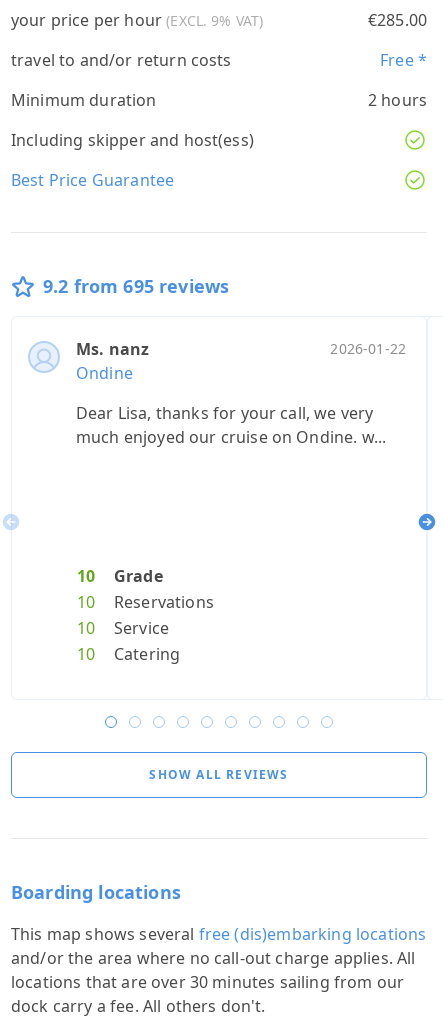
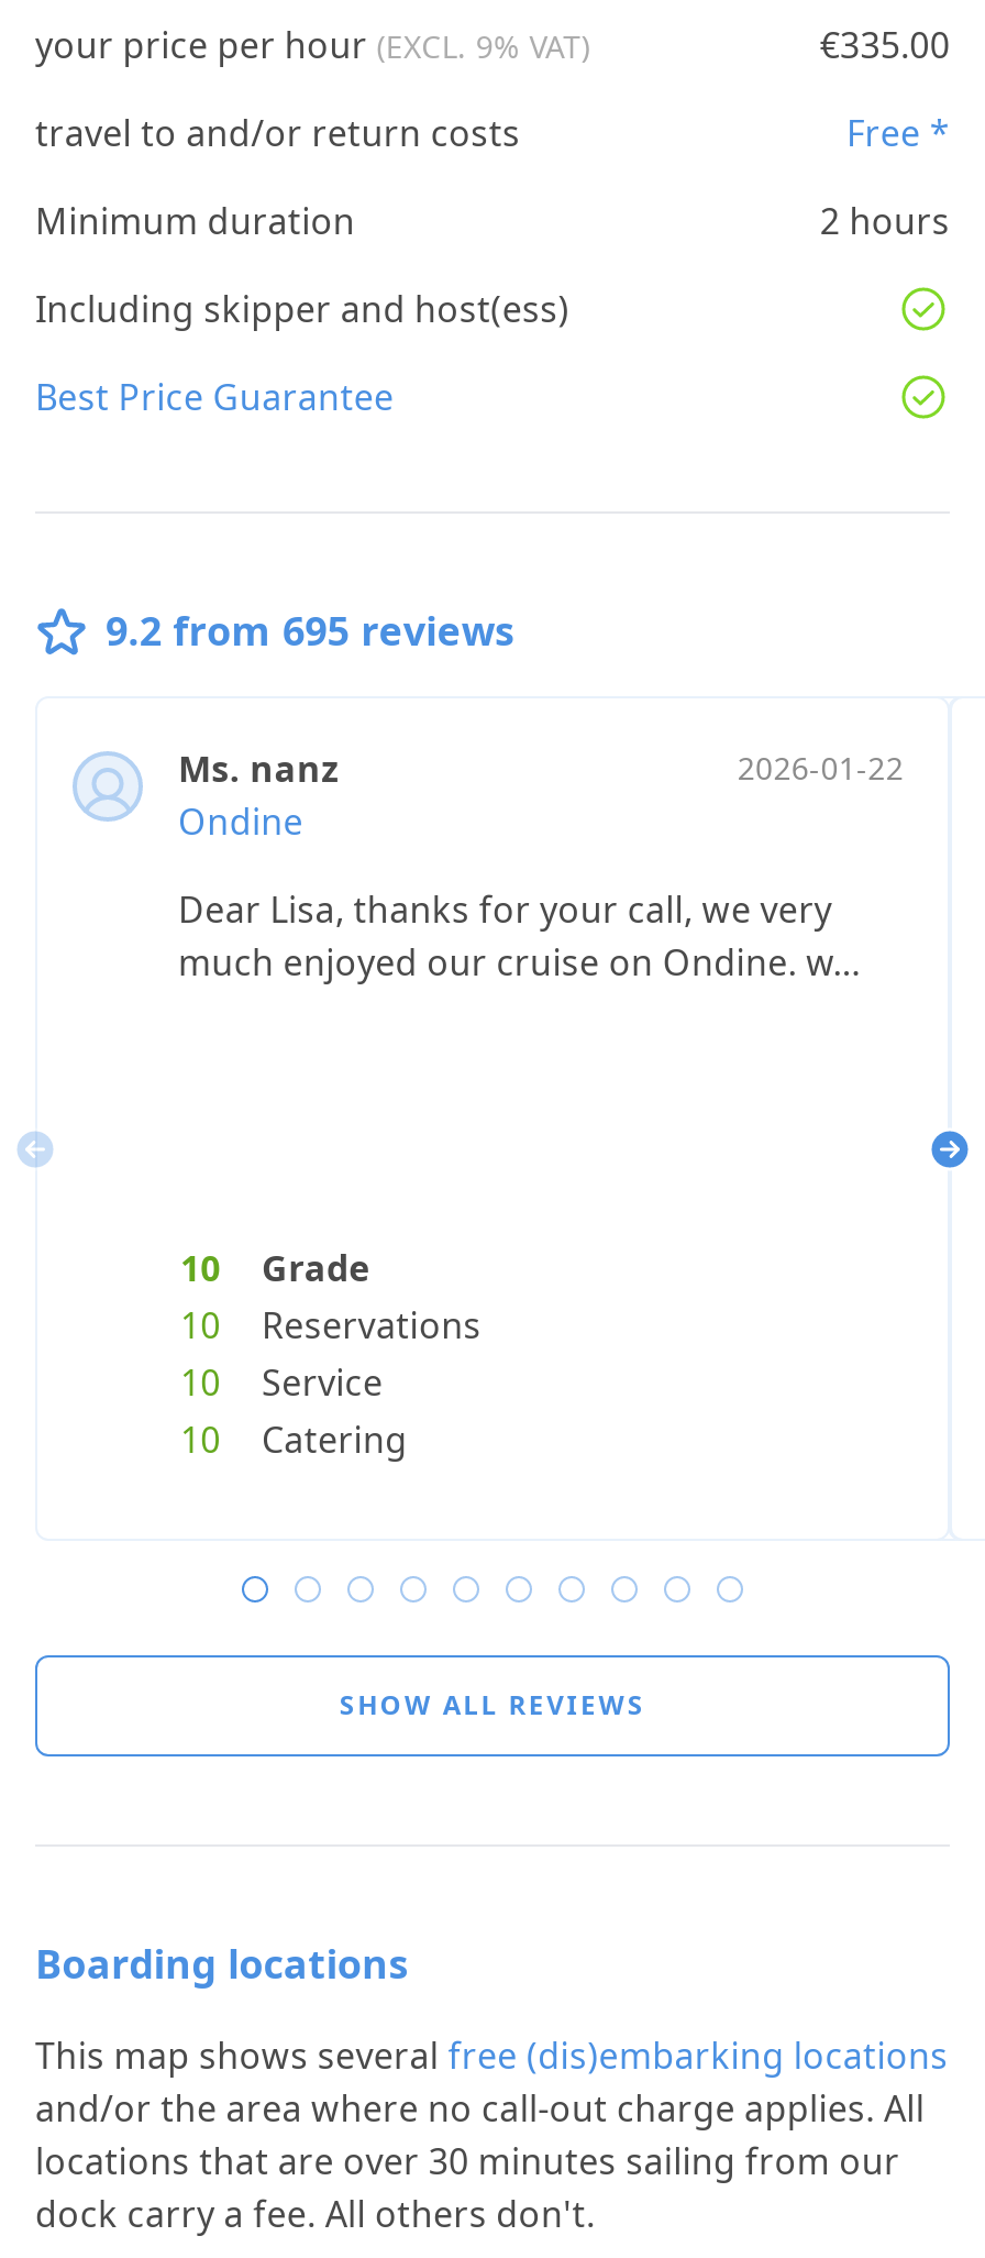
- €285.00
+ €335.00
